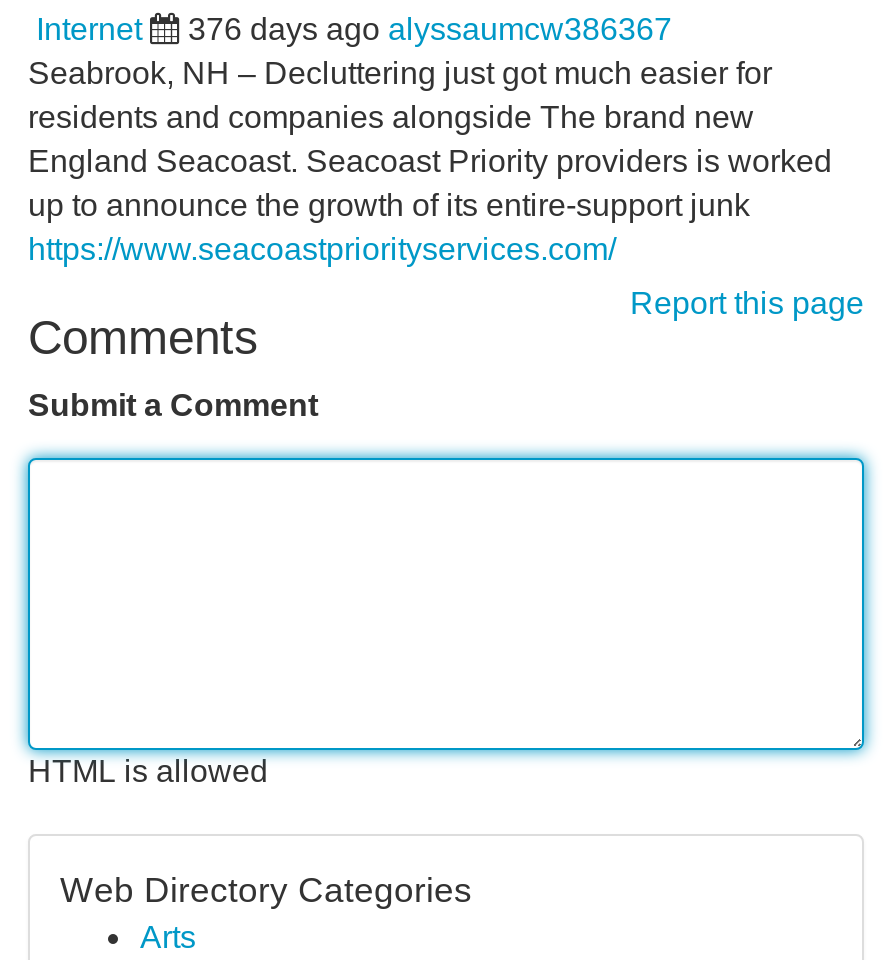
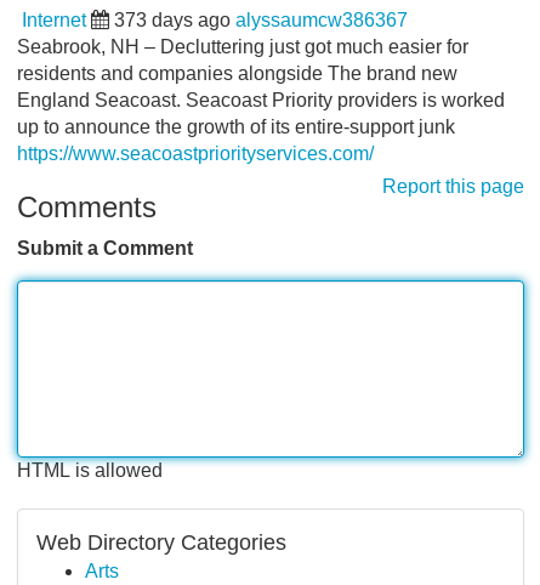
- 376 days ago alyssaumcw386367
+ 373 days ago alyssaumcw386367
